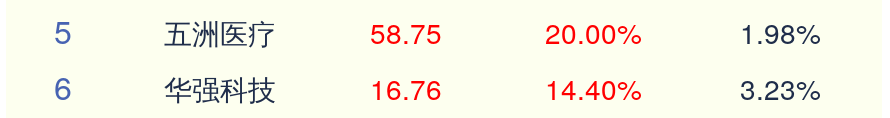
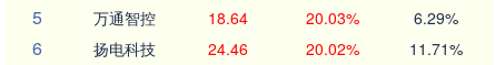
- 五洲医疗
- 58.75
- 20.00%
- 1.98%
+ 万通智控
+ 18.64
+ 20.03%
+ 6.29%

- 华强科技
+ 扬电科技

- 16.76
+ 24.46

- 14.40%
+ 20.02%

- 3.23%
+ 11.71%
